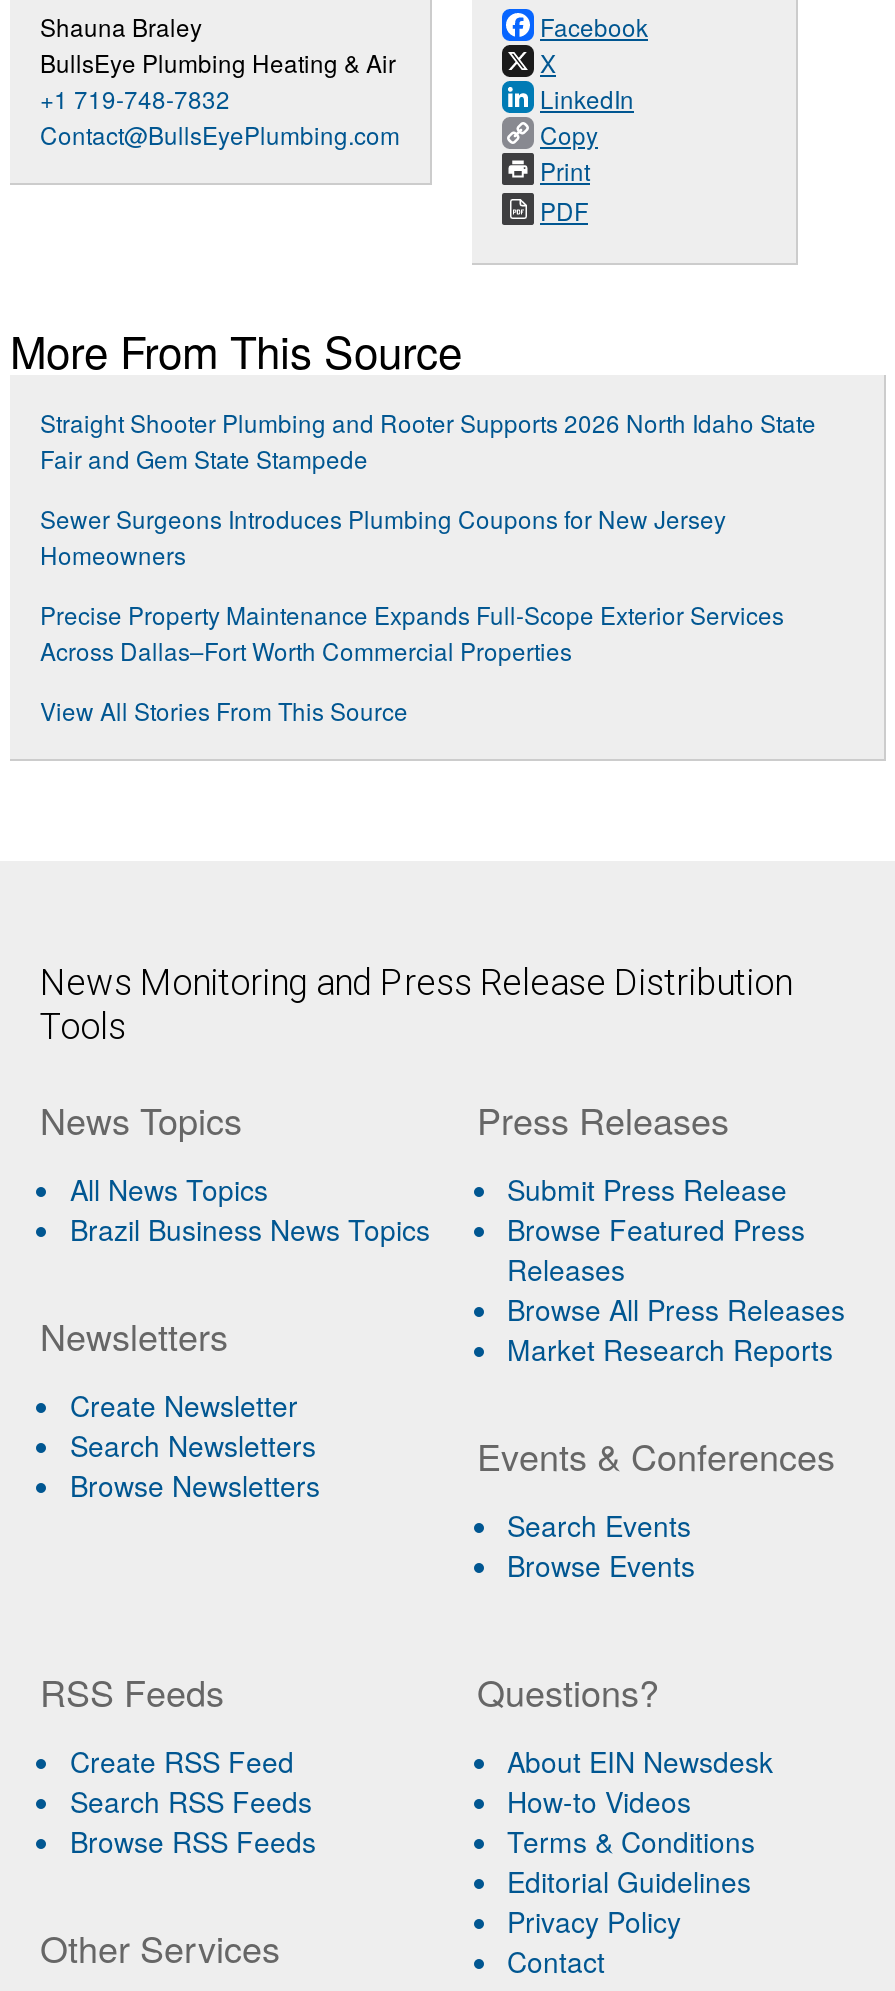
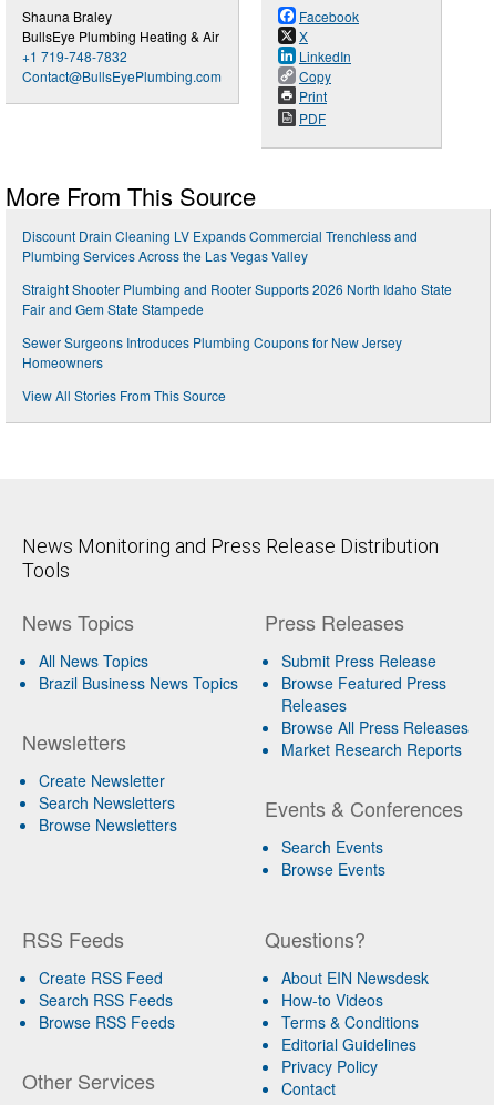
+ Discount Drain Cleaning LV Expands Commercial Trenchless and
+ Plumbing Services Across the Las Vegas Valley

moved down: Straight Shooter Plumbing and Rooter Supports 2026 North Idaho State | Fair and Gem State Stampede | Sewer Surgeons Introduces Plumbing Coupons for New Jersey | Homeowners

- Precise Property Maintenance Expands Full-Scope Exterior Services
- Across Dallas–Fort Worth Commercial Properties
